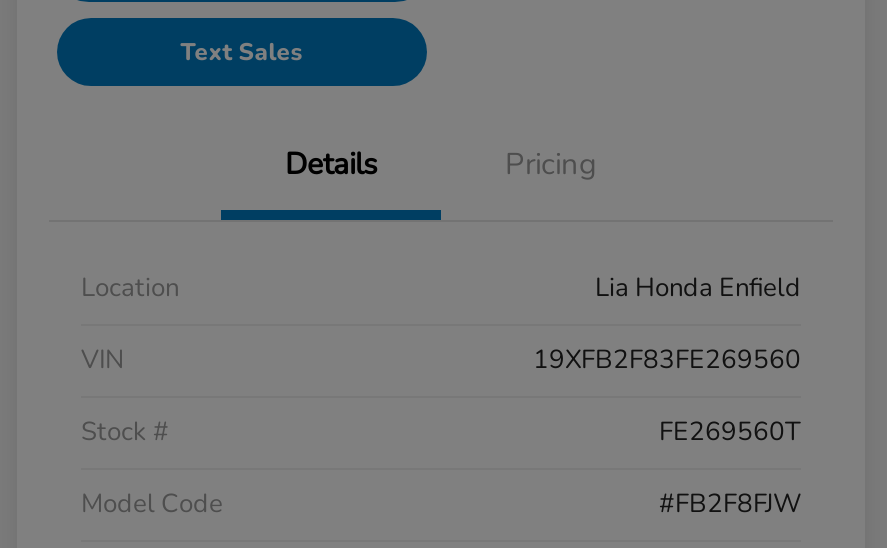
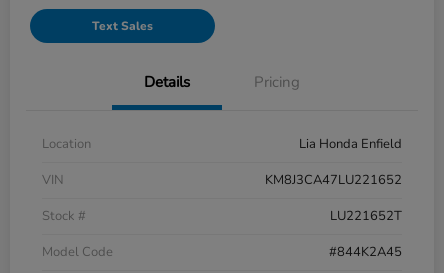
- 19XFB2F83FE269560
+ KM8J3CA47LU221652

- FE269560T
+ LU221652T

- #FB2F8FJW
+ #844K2A45
